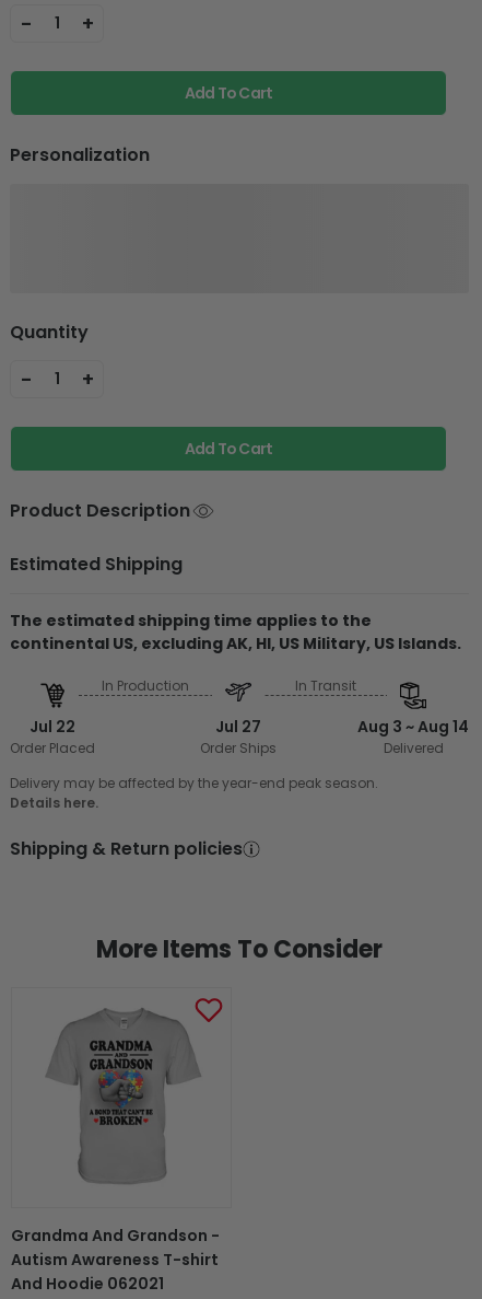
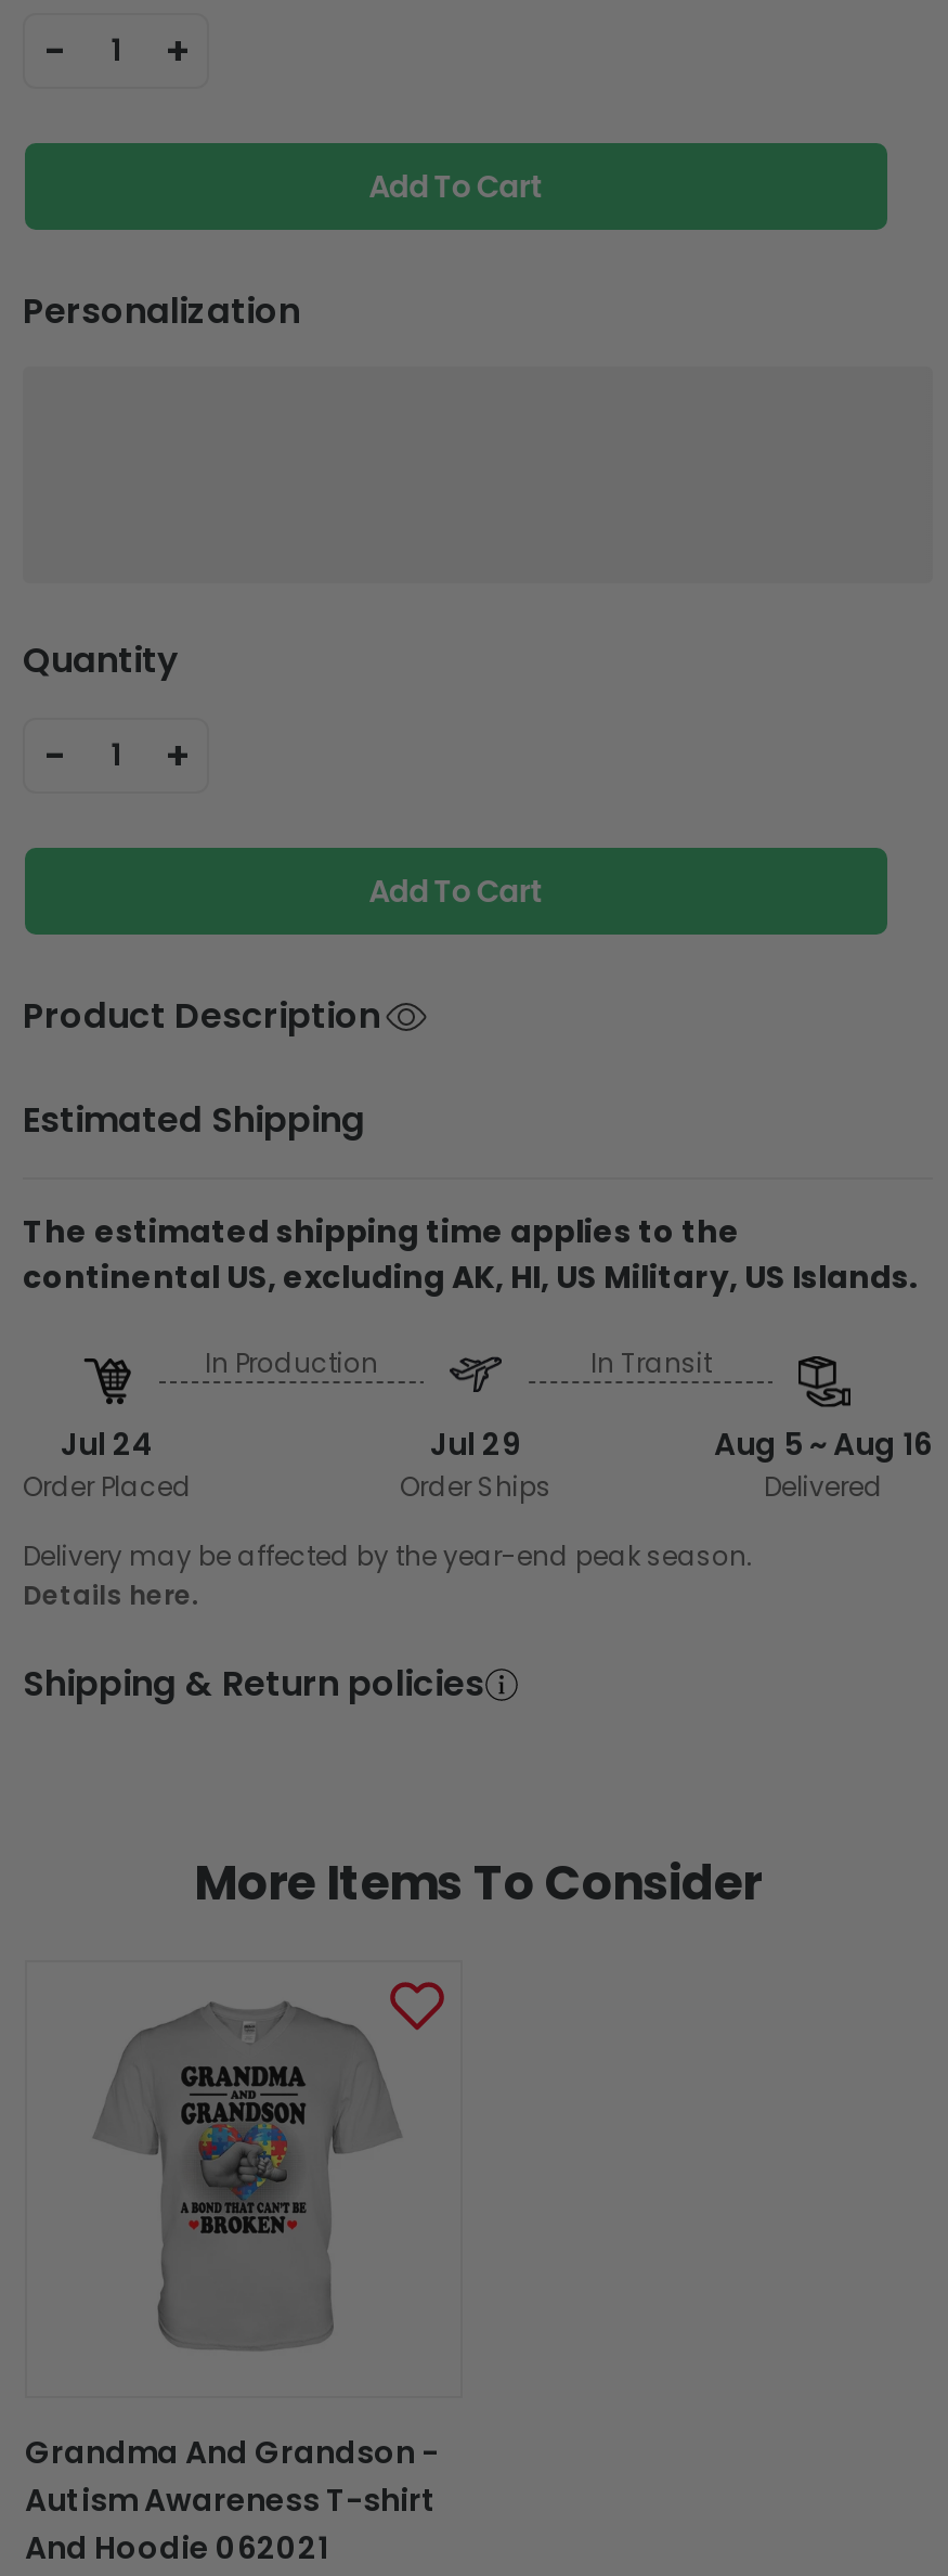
- Jul 22
+ Jul 24

- Jul 27
+ Jul 29

- Aug 3 ~ Aug 14
+ Aug 5 ~ Aug 16
